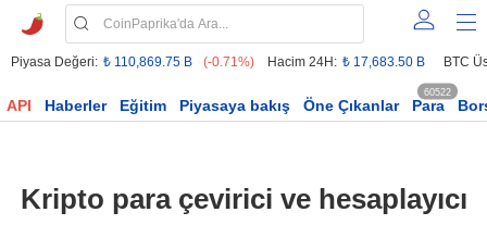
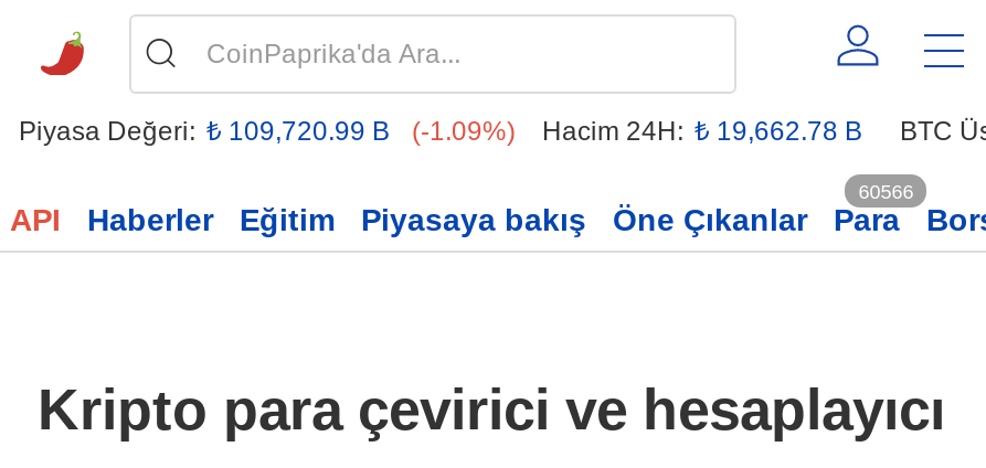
- Piyasa Değeri: ₺ 110,869.75 B
+ Piyasa Değeri: ₺ 109,720.99 B

- (-0.71%)
+ (-1.09%)

- Hacim 24H: ₺ 17,683.50 B
+ Hacim 24H: ₺ 19,662.78 B

- 60522
+ 60566
